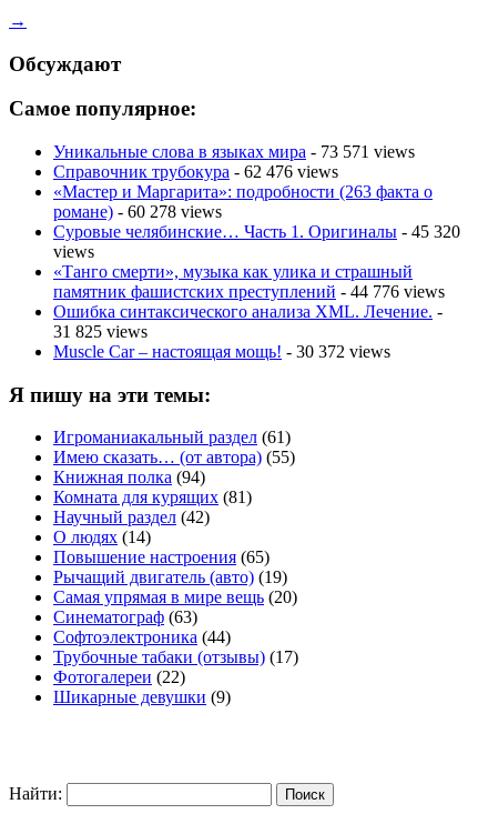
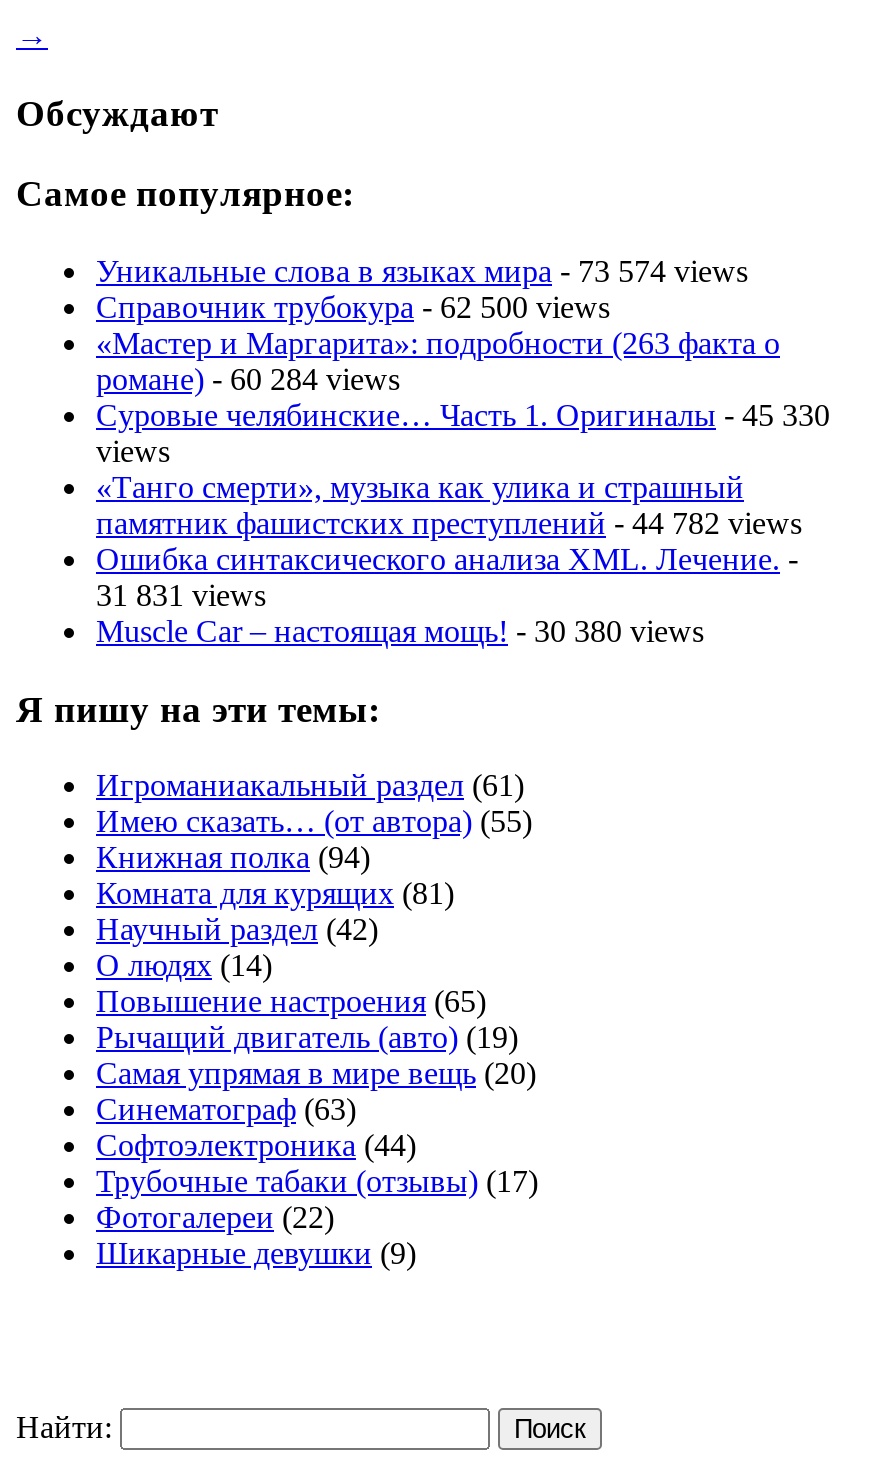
- Уникальные слова в языках мира - 73 571 views
+ Уникальные слова в языках мира - 73 574 views

- Справочник трубокура - 62 476 views
+ Справочник трубокура - 62 500 views

- романе) - 60 278 views
+ романе) - 60 284 views

- Суровые челябинские… Часть 1. Оригиналы - 45 320
+ Суровые челябинские… Часть 1. Оригиналы - 45 330

- памятник фашистских преступлений - 44 776 views
+ памятник фашистских преступлений - 44 782 views

- 31 825 views
+ 31 831 views

- Muscle Car – настоящая мощь! - 30 372 views
+ Muscle Car – настоящая мощь! - 30 380 views
